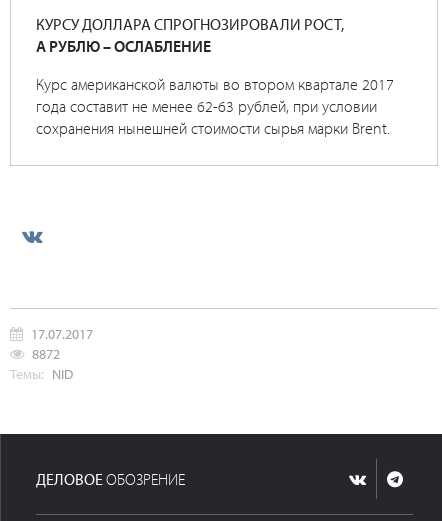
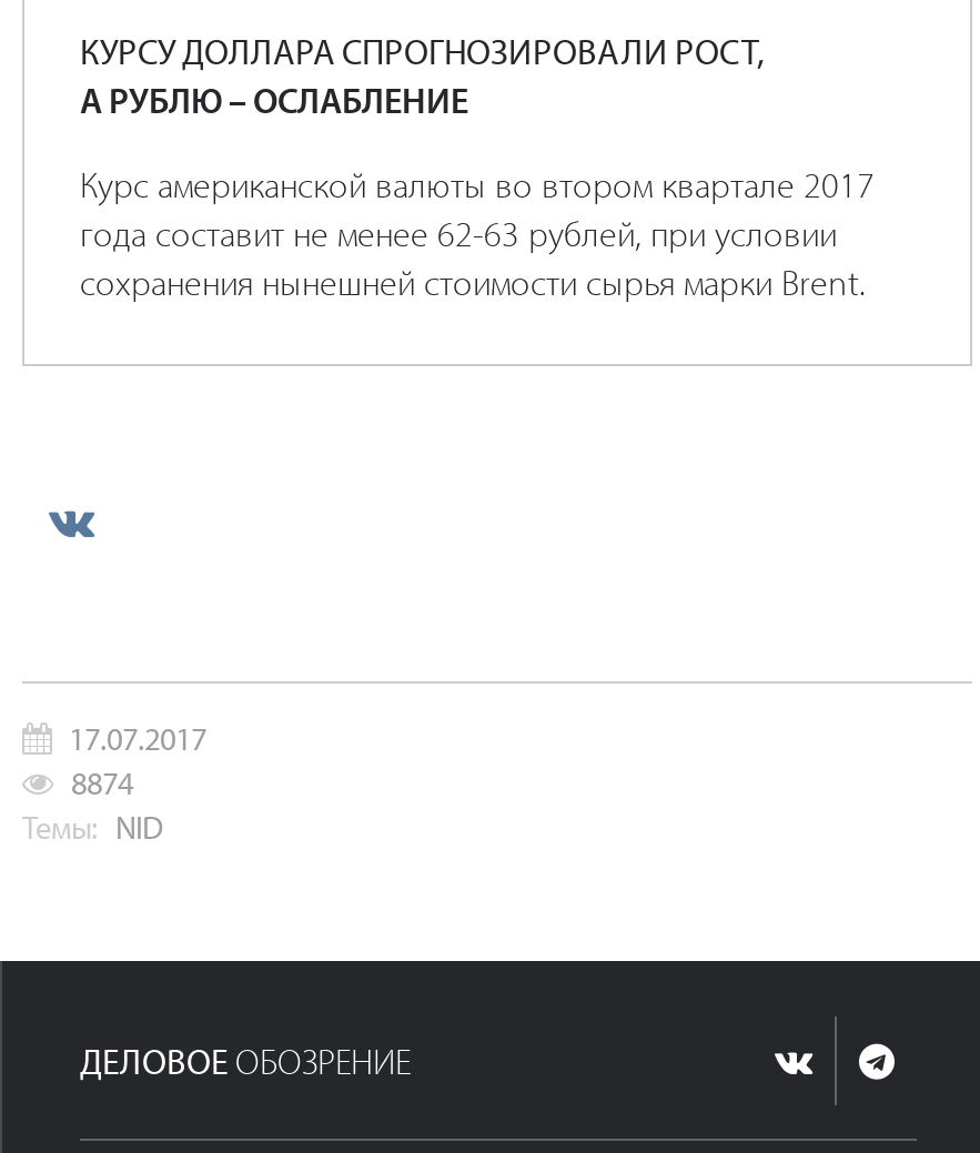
- 8872
+ 8874
